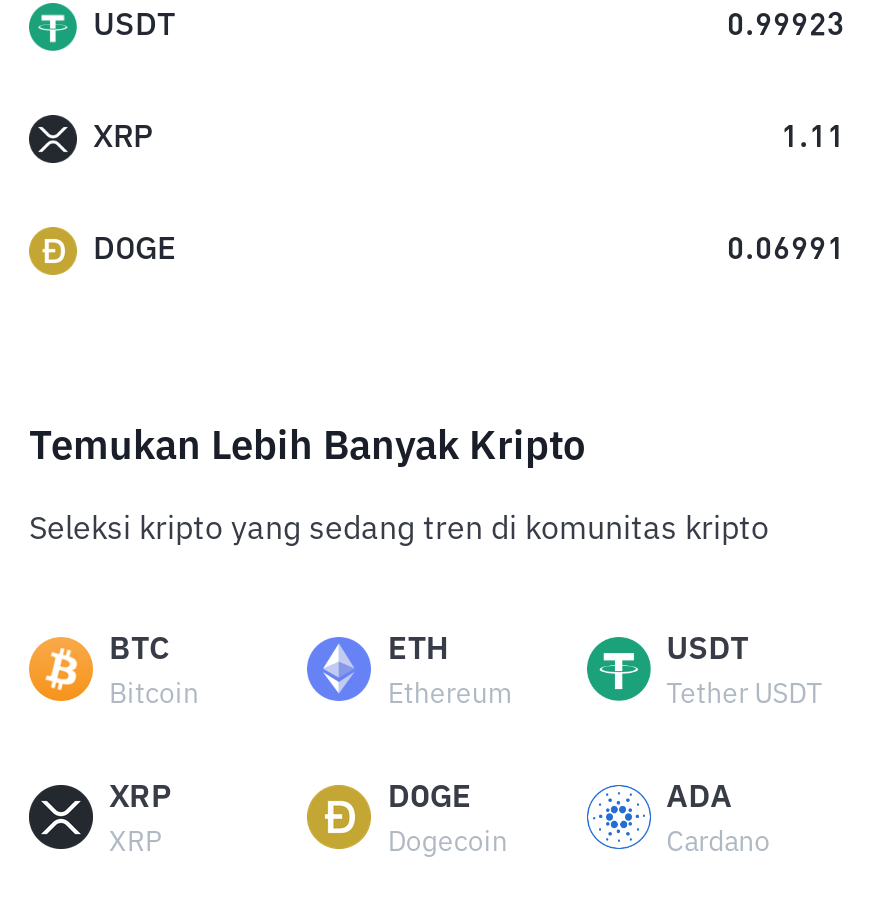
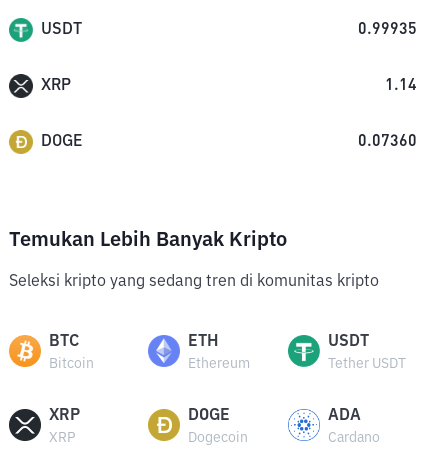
- 0.99923
+ 0.99935

- 1.11
+ 1.14

- 0.06991
+ 0.07360
